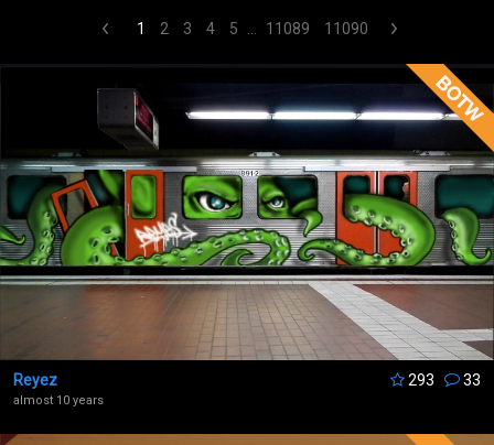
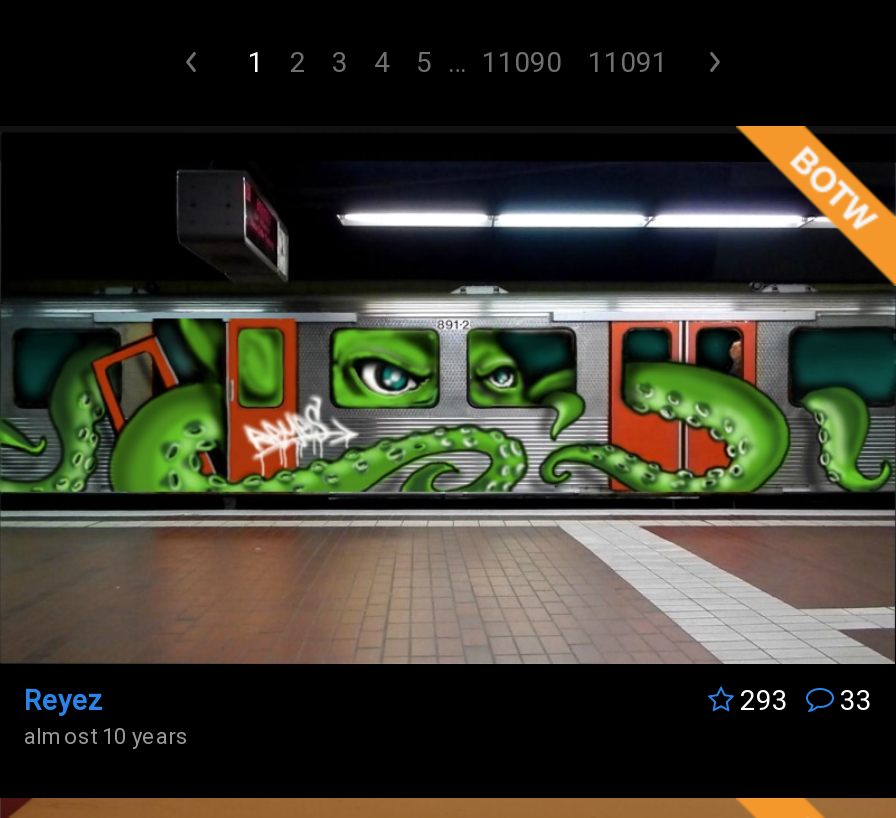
- 5 … 11089
+ 5 … 11090

- 11090
+ 11091
